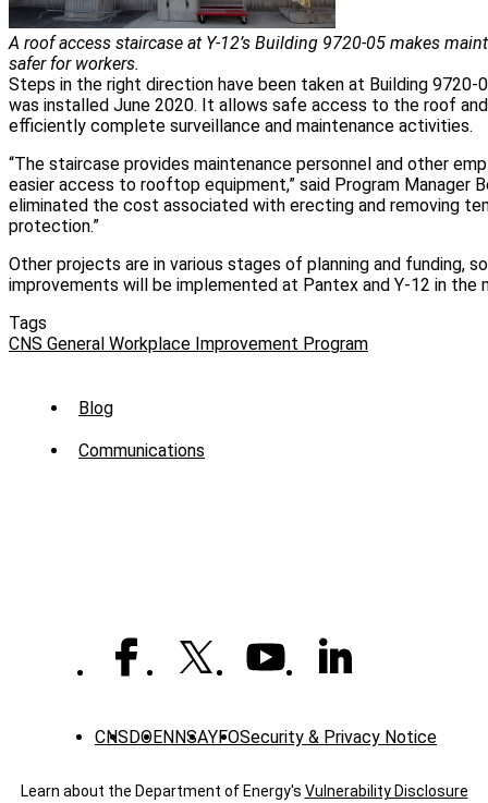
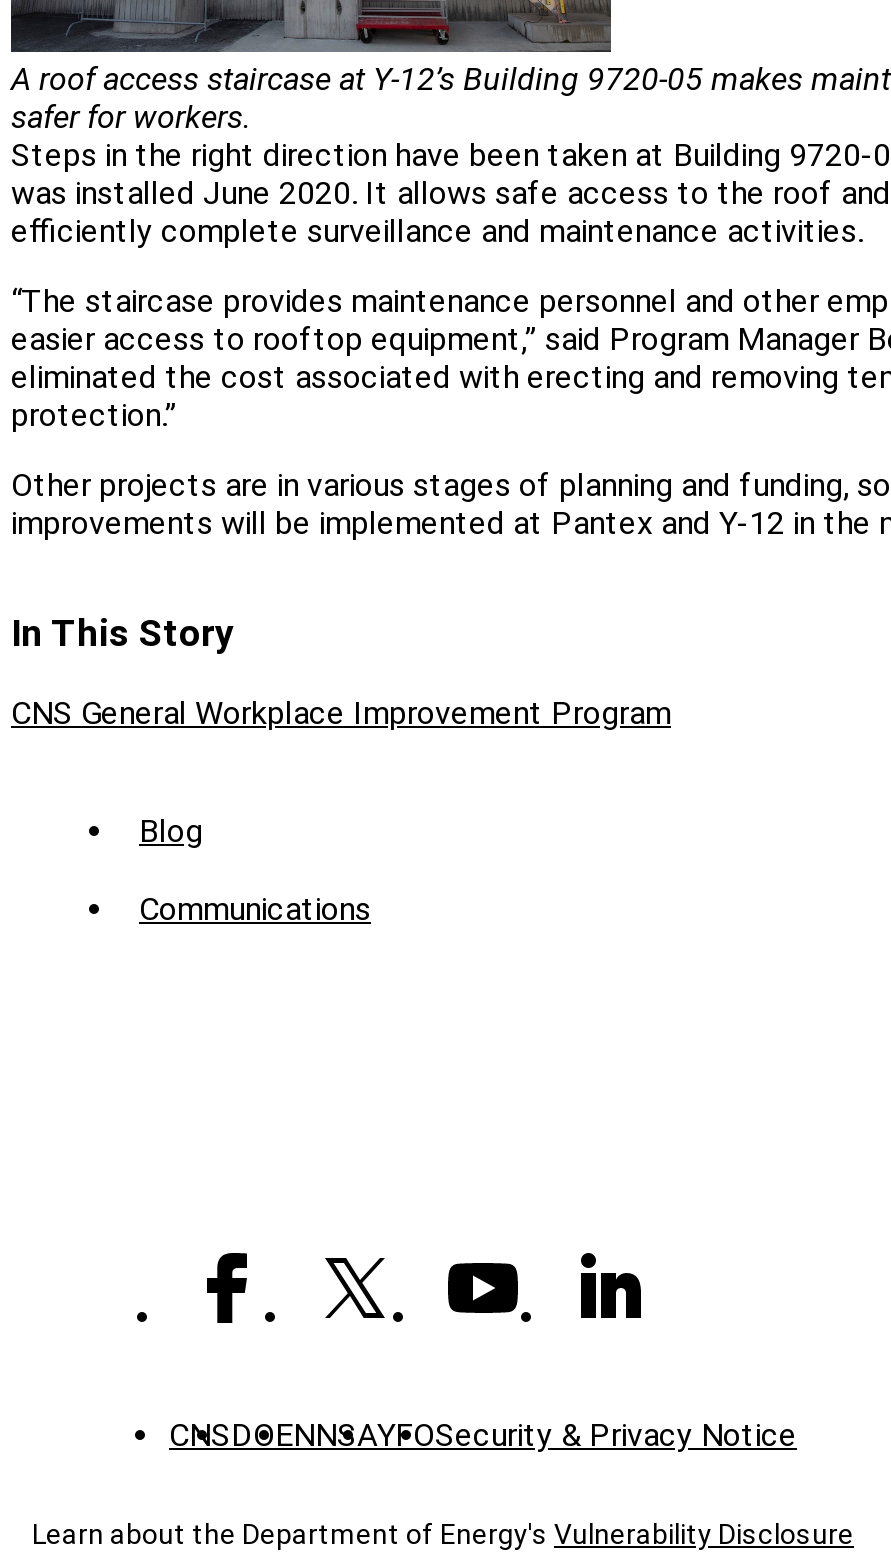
- Tags
+ In This Story
